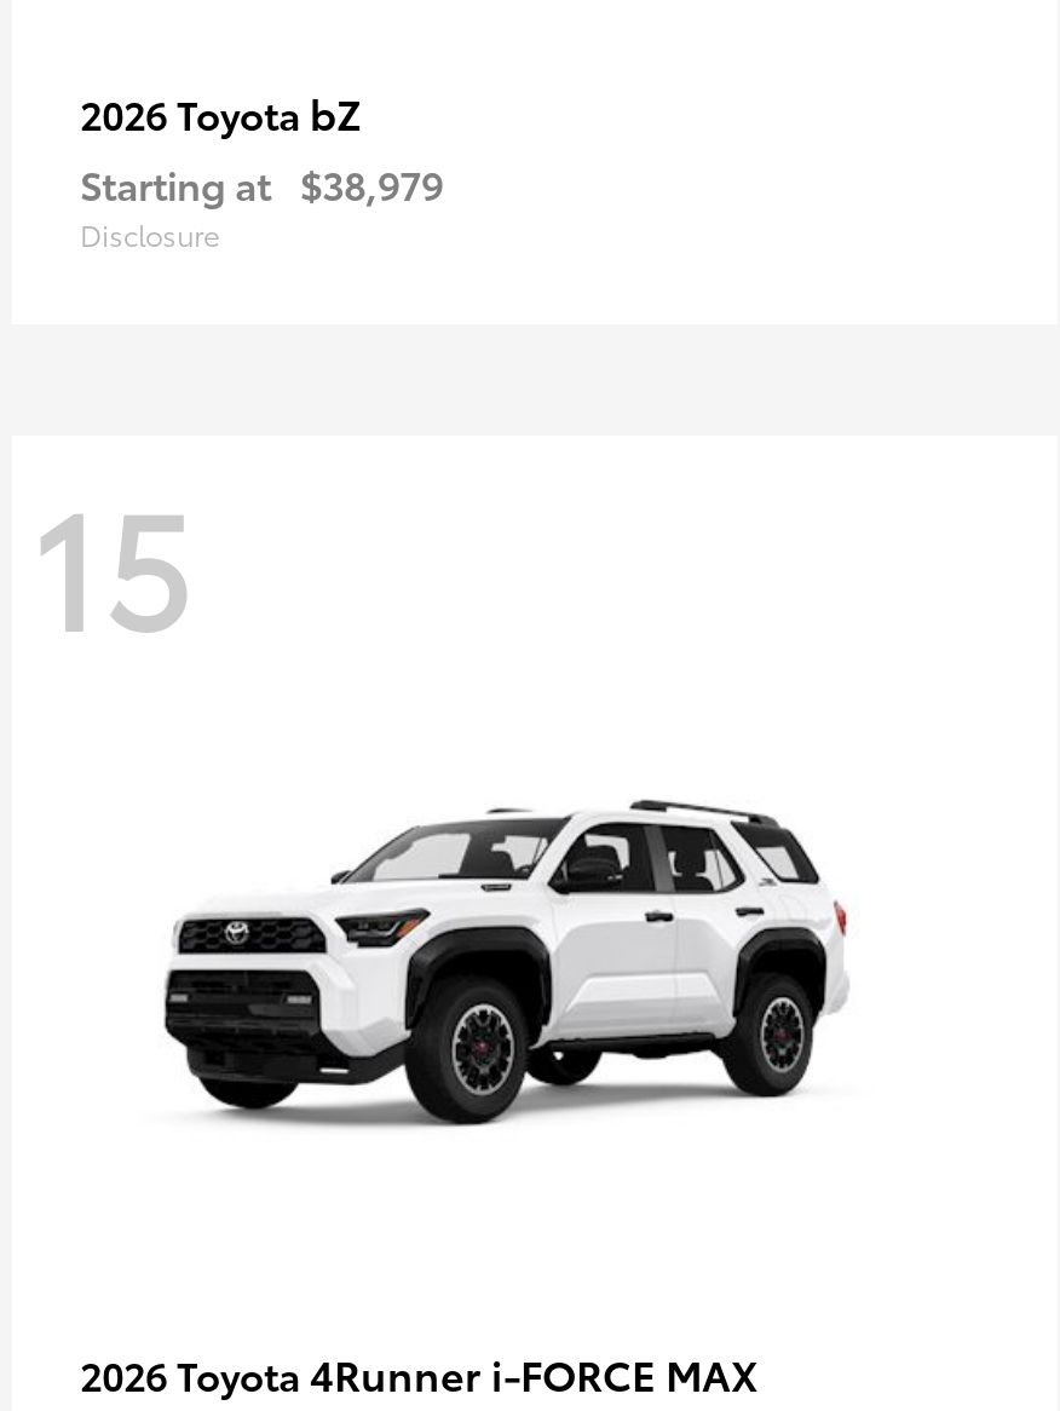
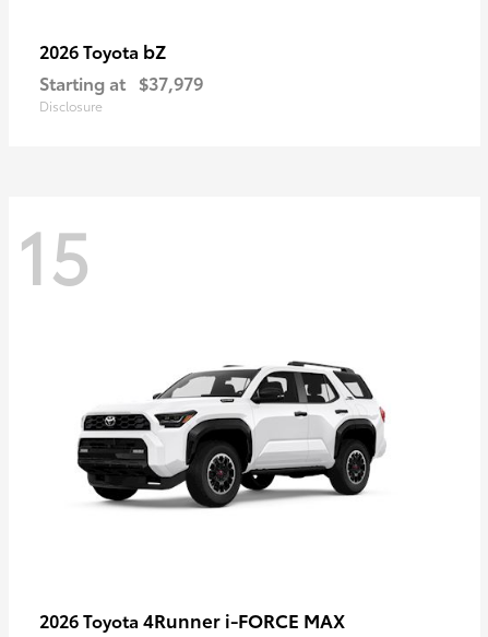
- Starting at $38,979
+ Starting at $37,979
